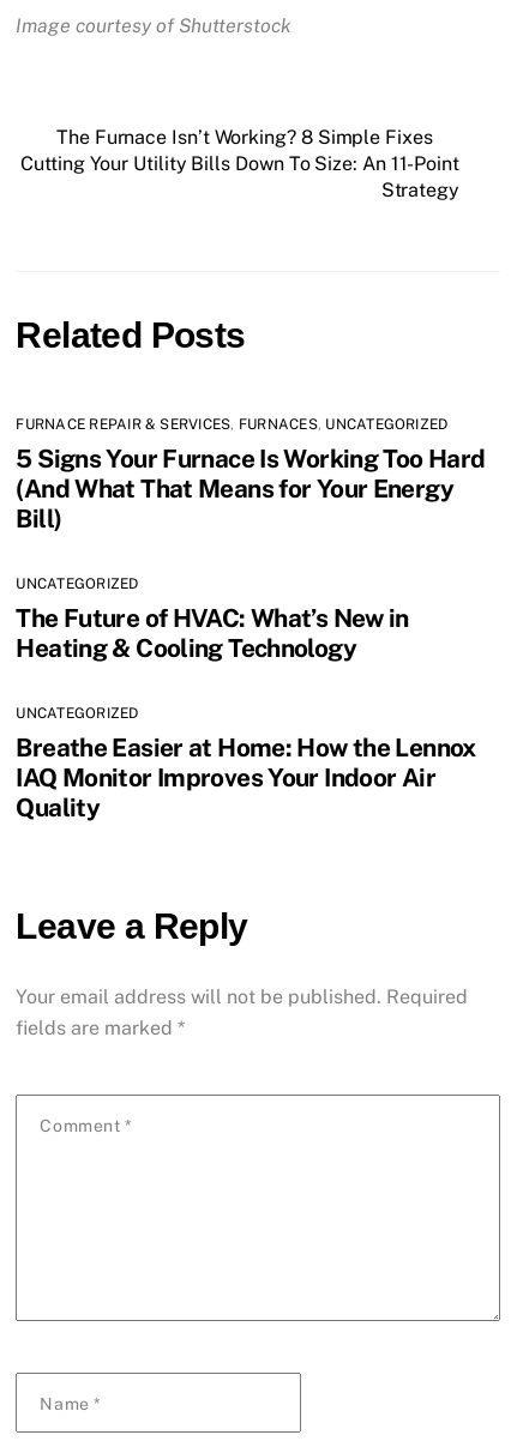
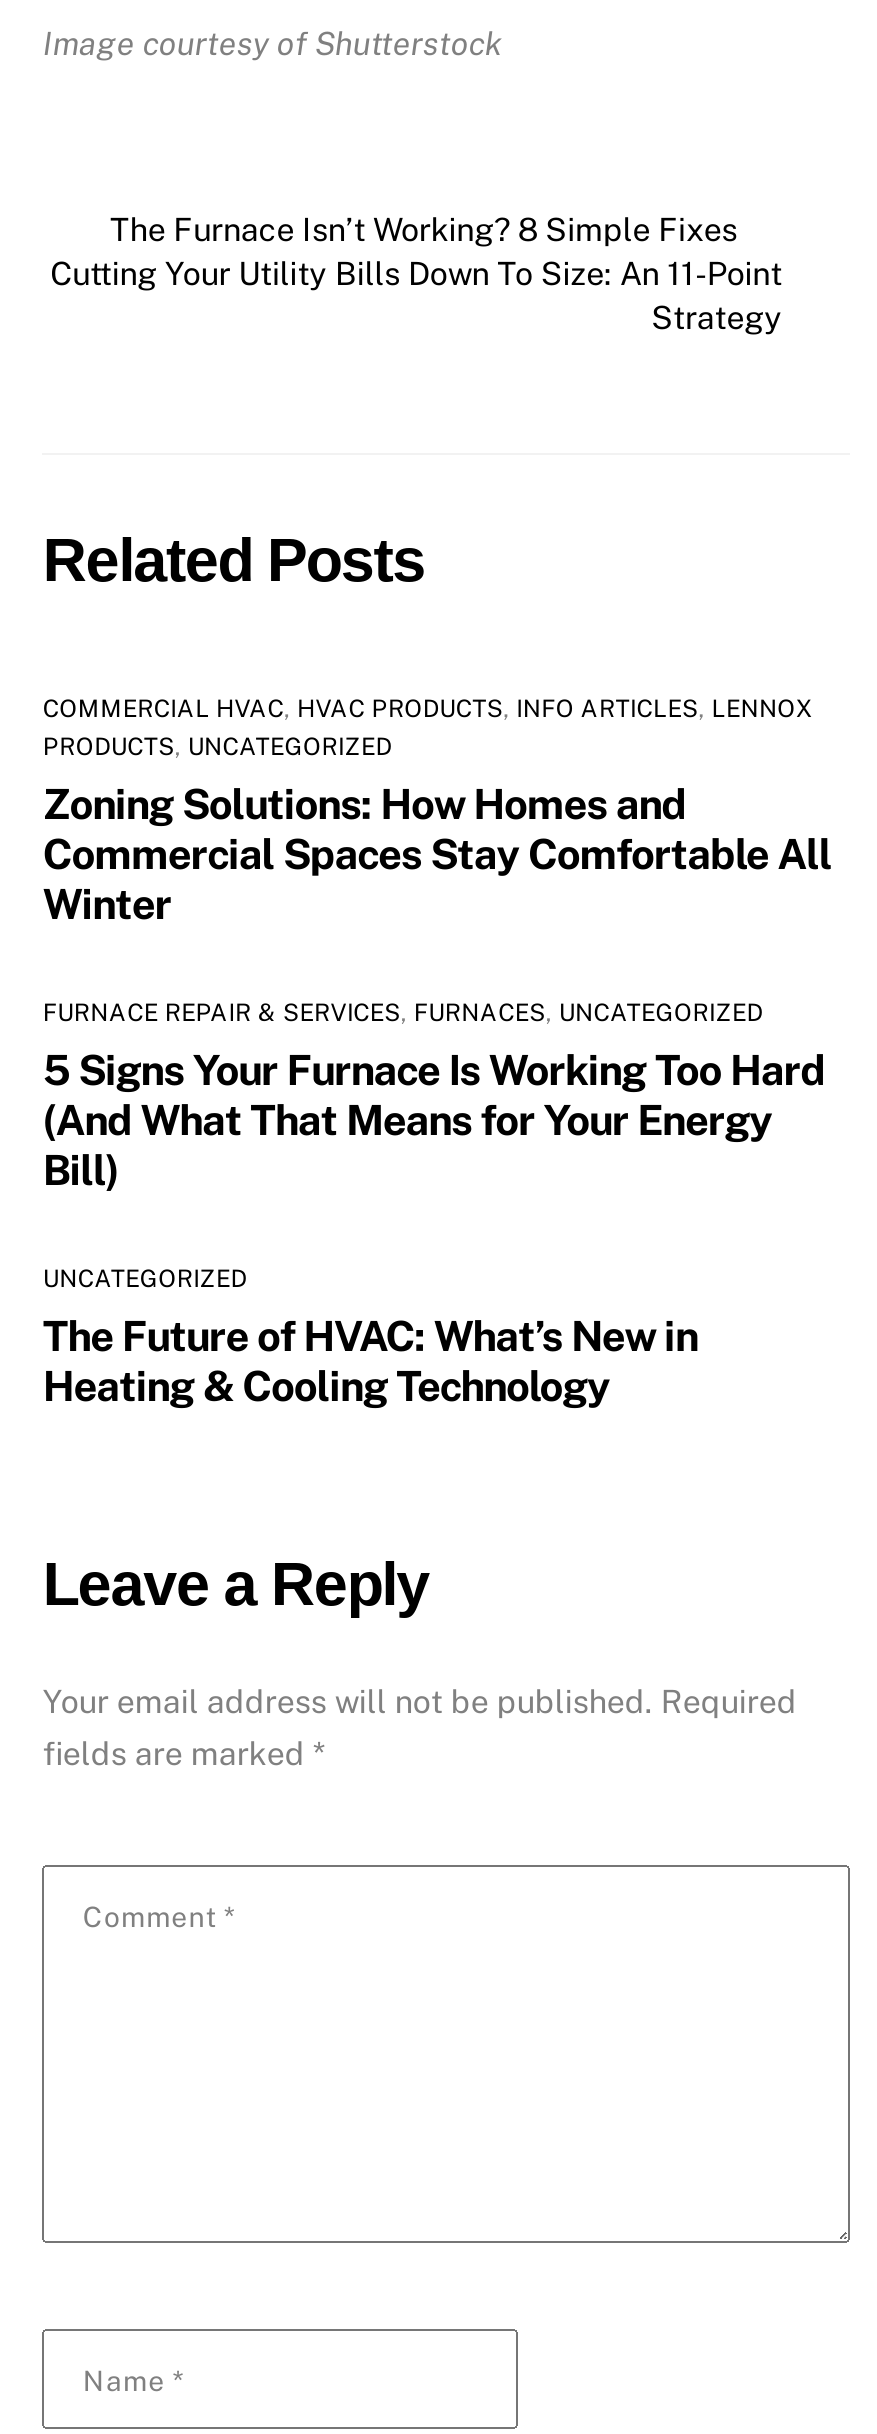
+ COMMERCIAL HVAC, HVAC PRODUCTS, INFO ARTICLES, LENNOX
+ PRODUCTS, UNCATEGORIZED
+ Zoning Solutions: How Homes and
+ Commercial Spaces Stay Comfortable All
+ Winter

moved down: FURNACE REPAIR & SERVICES, FURNACES, UNCATEGORIZED | 5 Signs Your Furnace Is Working Too Hard | (And What That Means for Your Energy | Bill) | UNCATEGORIZED | The Future of HVAC: What’s New in | Heating & Cooling Technology

- UNCATEGORIZED
- Breathe Easier at Home: How the Lennox
- IAQ Monitor Improves Your Indoor Air
- Quality
